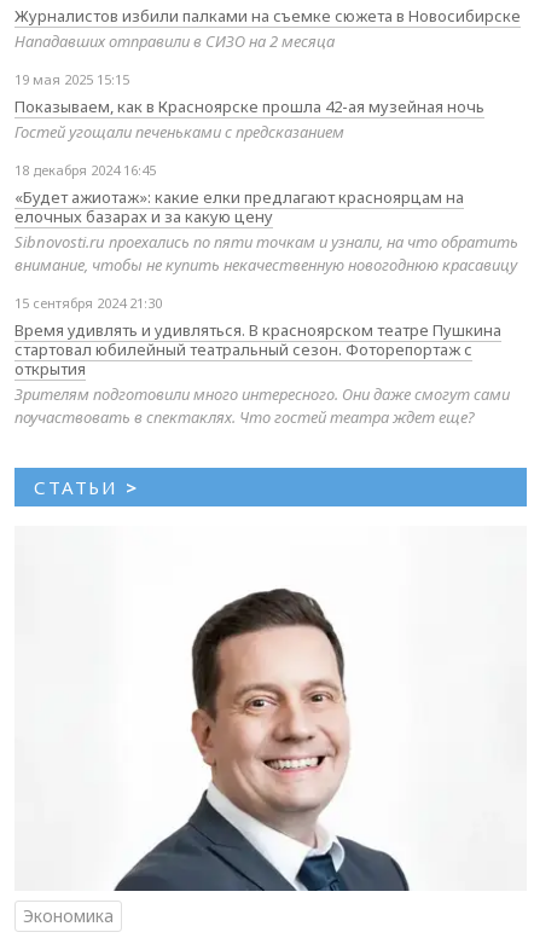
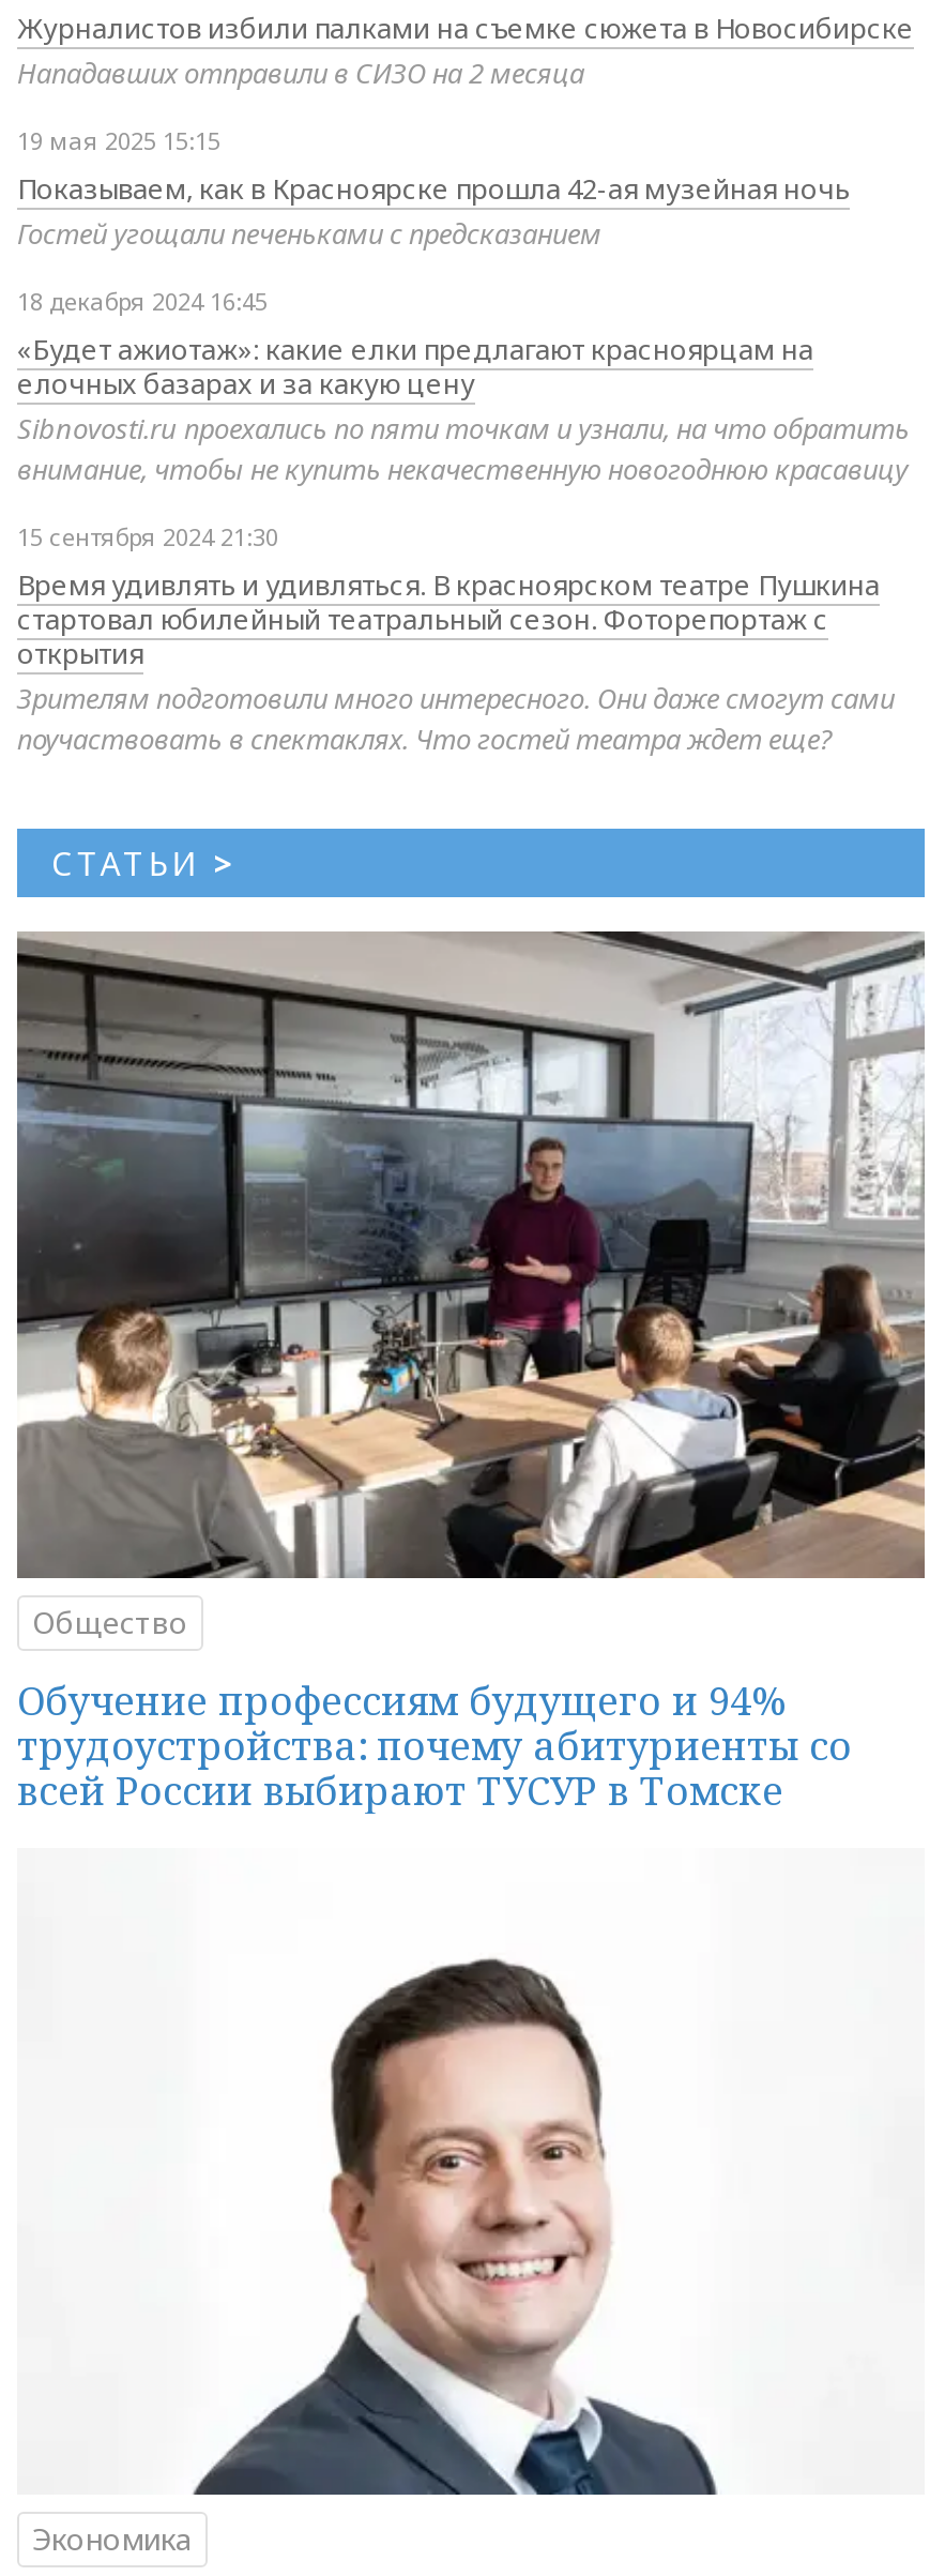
+ [image]
+ Общество
+ Обучение профессиям будущего и 94%
+ трудоустройства: почему абитуриенты со
+ всей России выбирают ТУСУР в Томске
